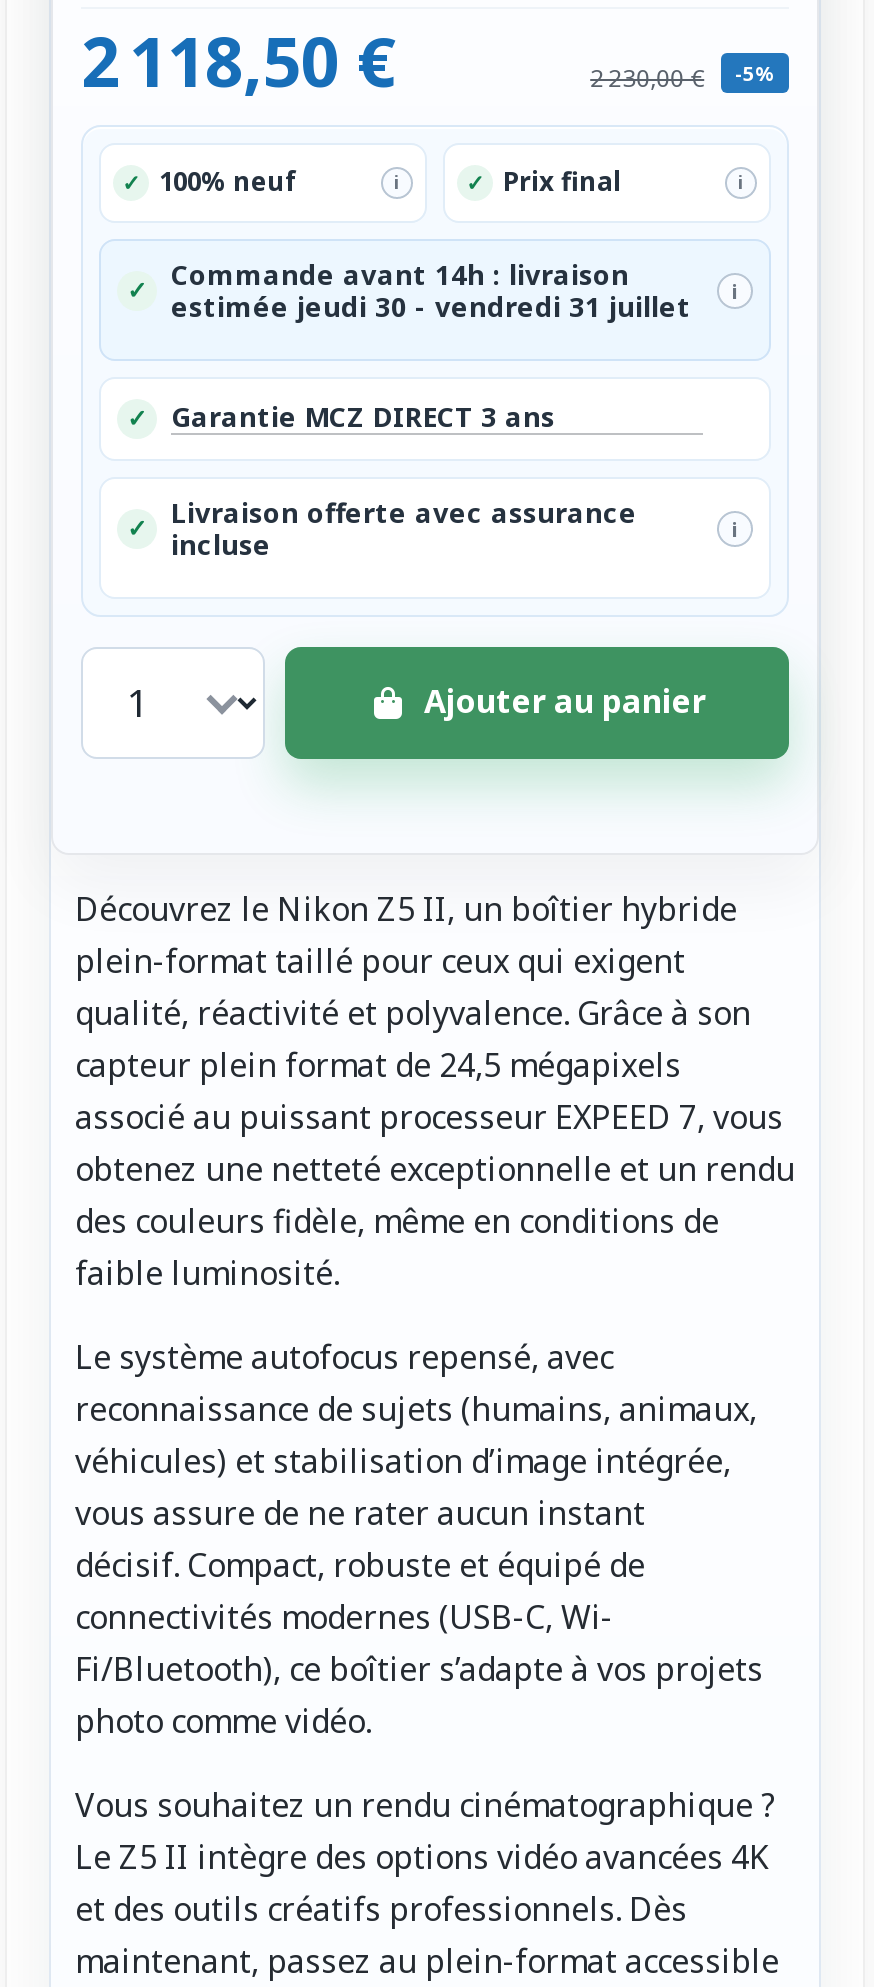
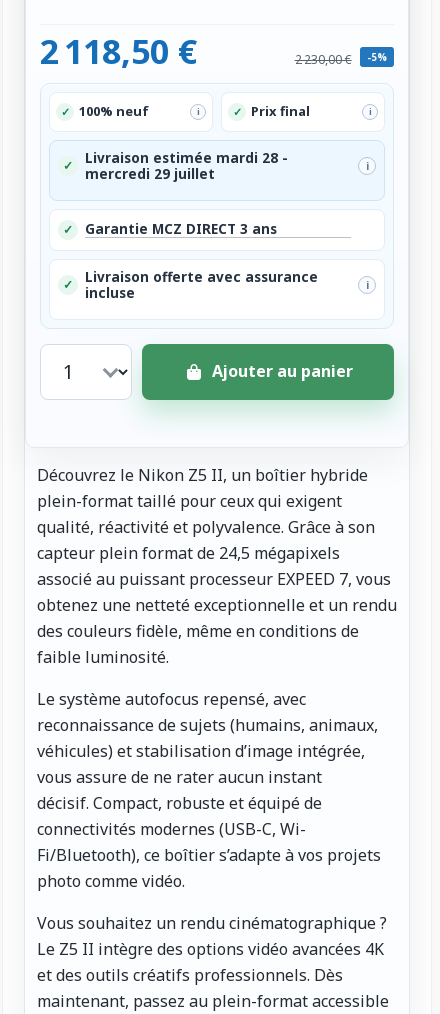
- Commande avant 14h : livraison
- estimée jeudi 30 - vendredi 31 juillet
+ Livraison estimée mardi 28 -
+ mercredi 29 juillet
